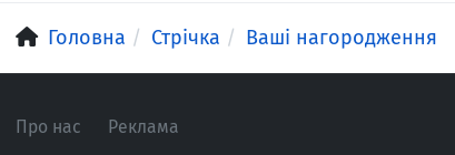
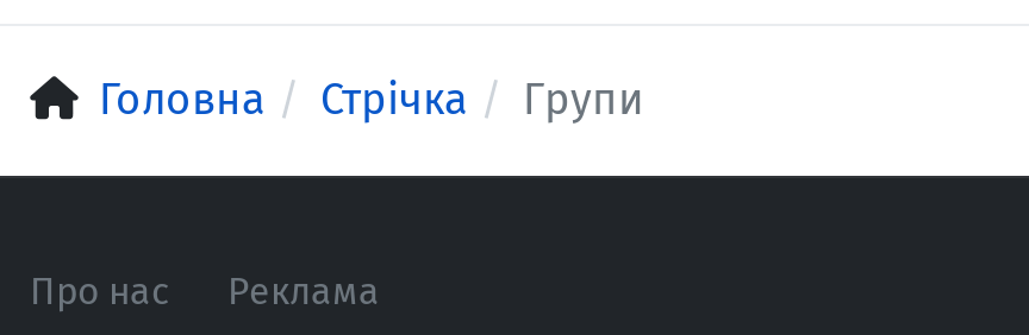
- Ваші нагородження
+ Групи
